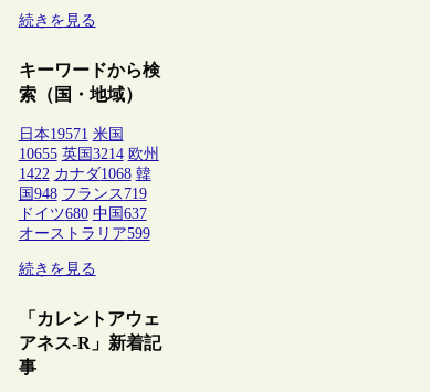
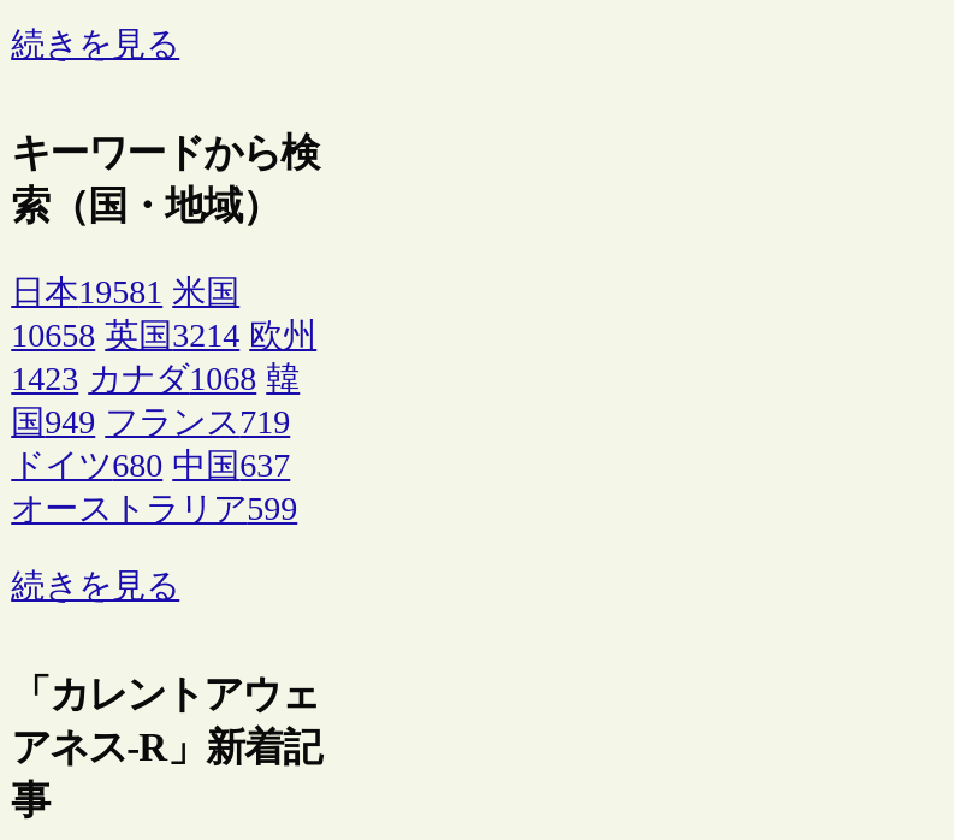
- 日本19571 米国
+ 日本19581 米国

- 10655 英国3214 欧州
+ 10658 英国3214 欧州

- 1422 カナダ1068 韓
+ 1423 カナダ1068 韓

- 国948 フランス719
+ 国949 フランス719
